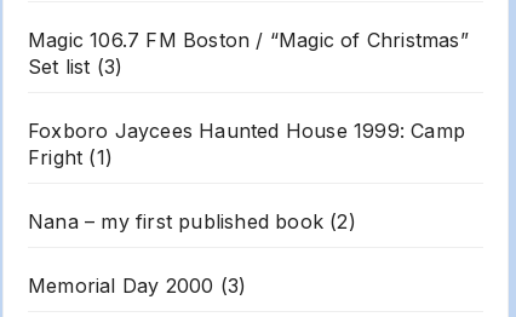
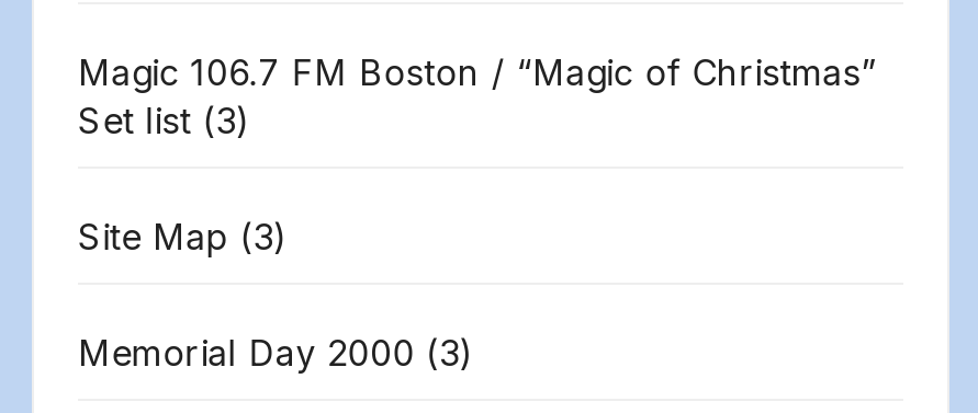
- Foxboro Jaycees Haunted House 1999: Camp
- Fright (1)
- Nana – my first published book (2)
+ Site Map (3)
